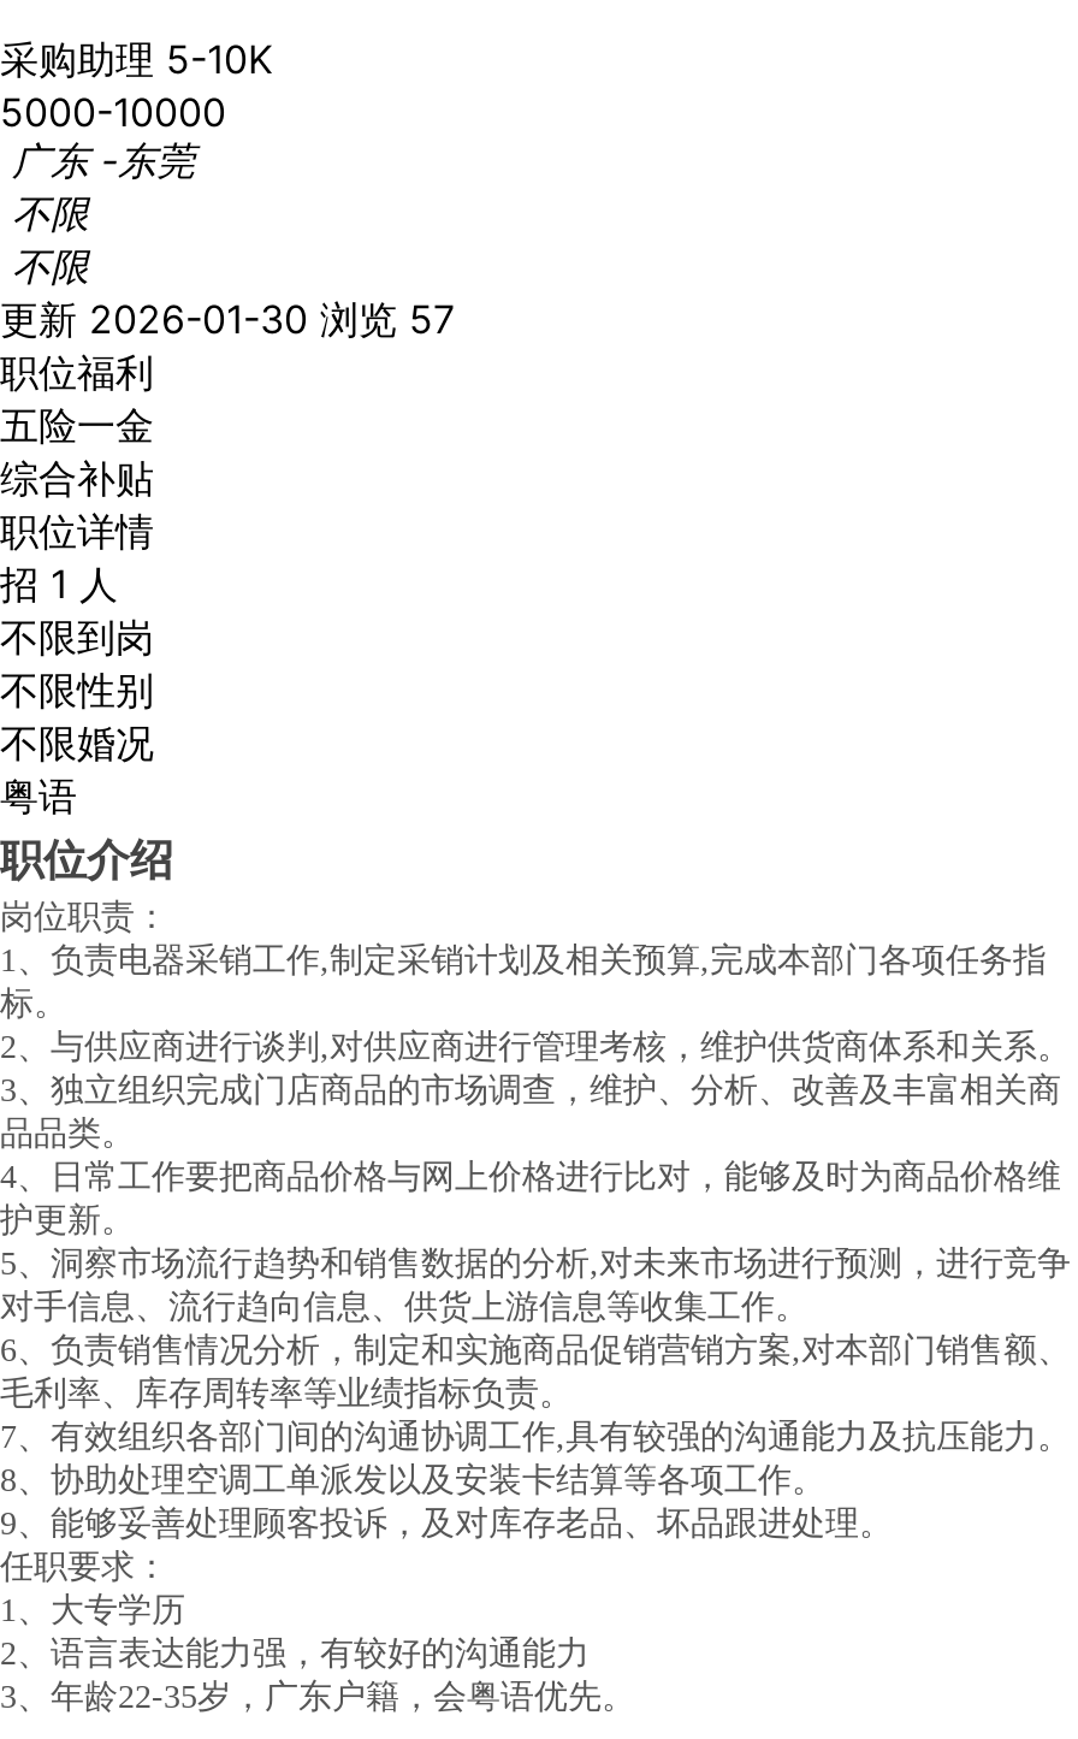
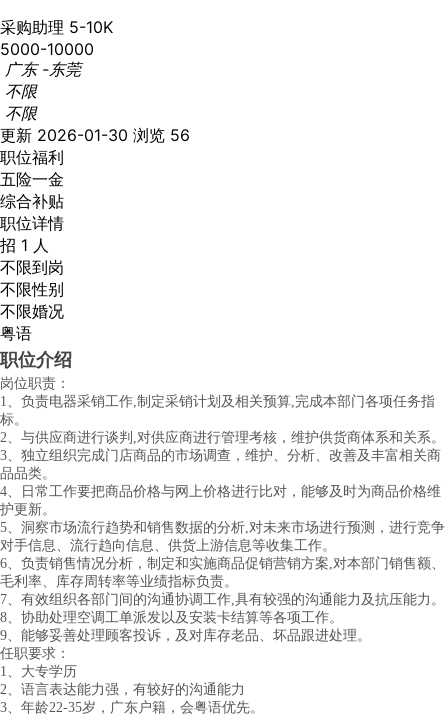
- 更新 2026-01-30 浏览 57
+ 更新 2026-01-30 浏览 56
